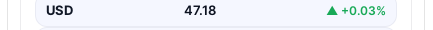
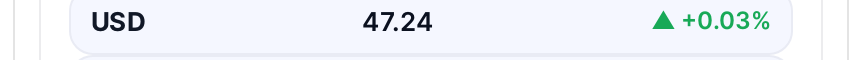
- 47.18
+ 47.24
